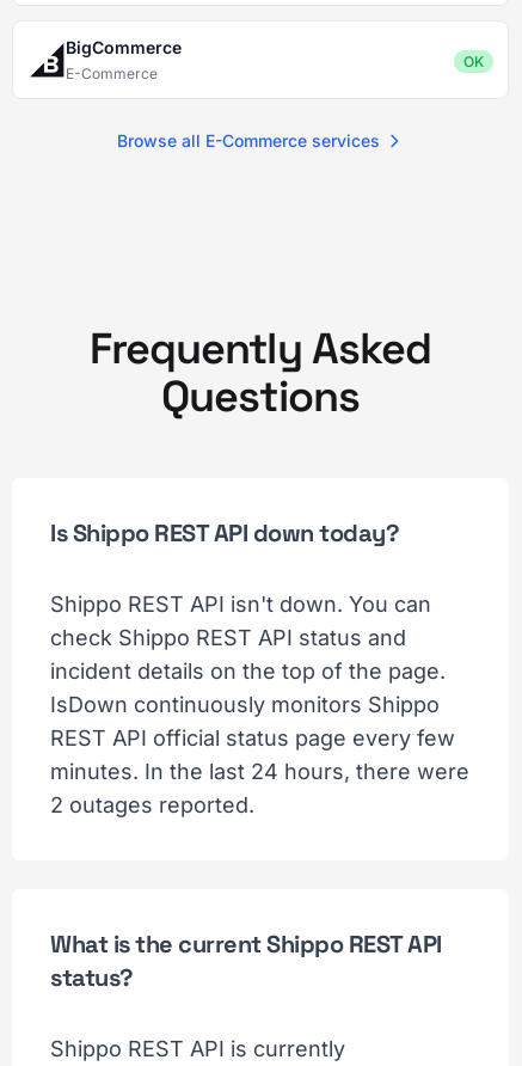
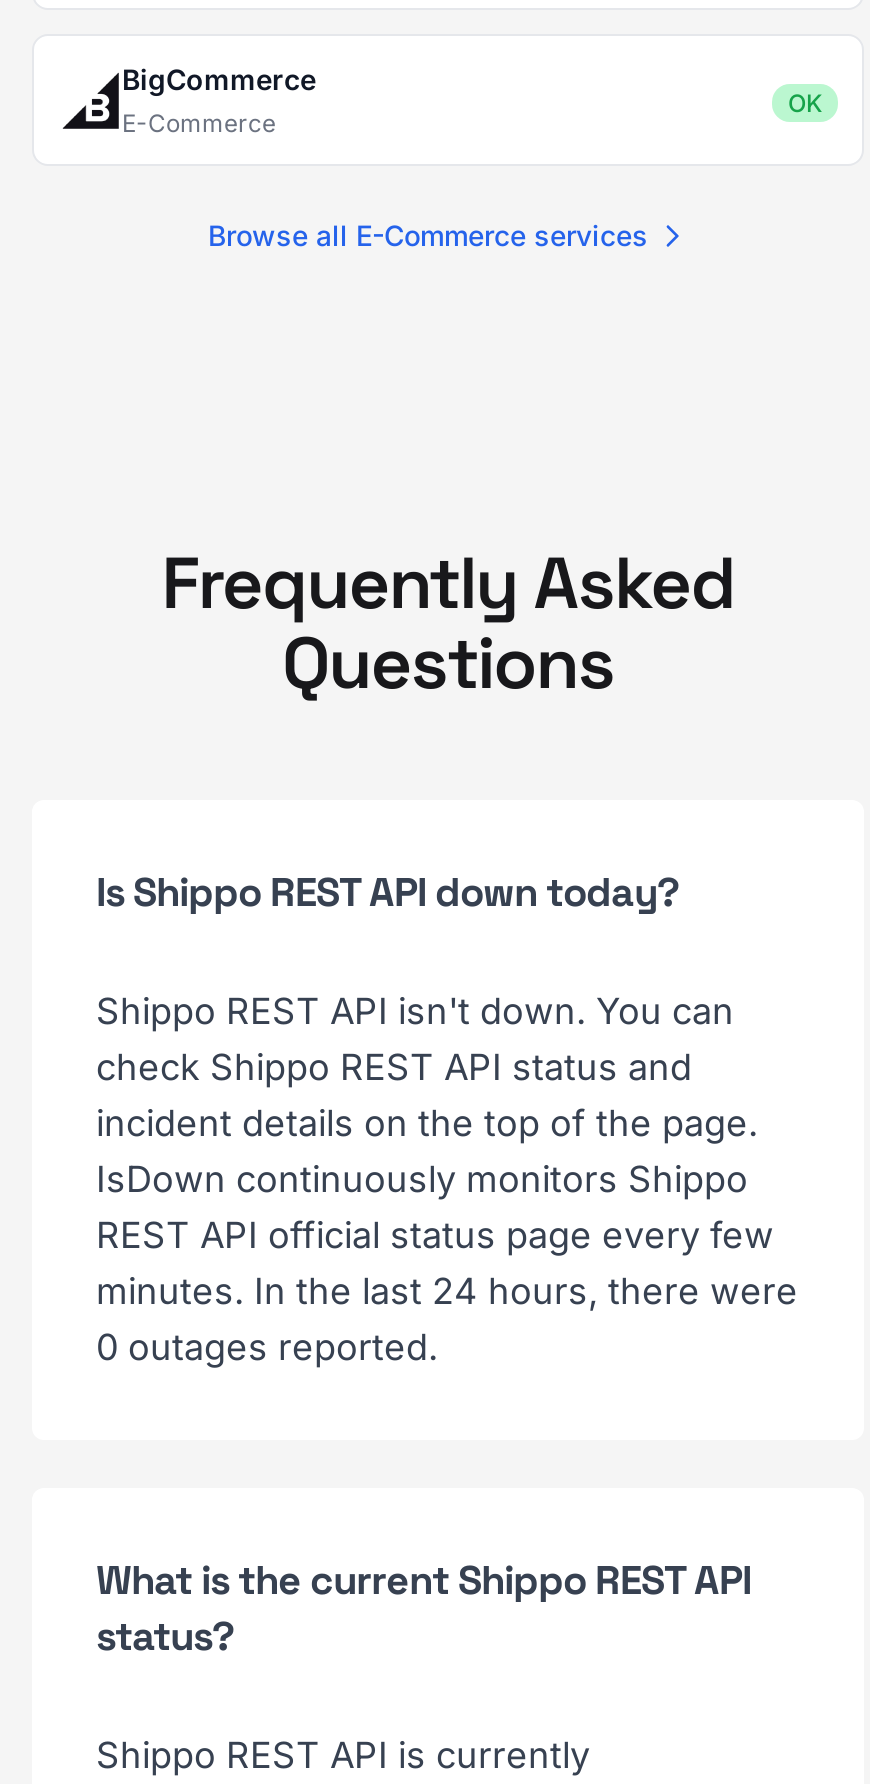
- 2 outages reported.
+ 0 outages reported.
